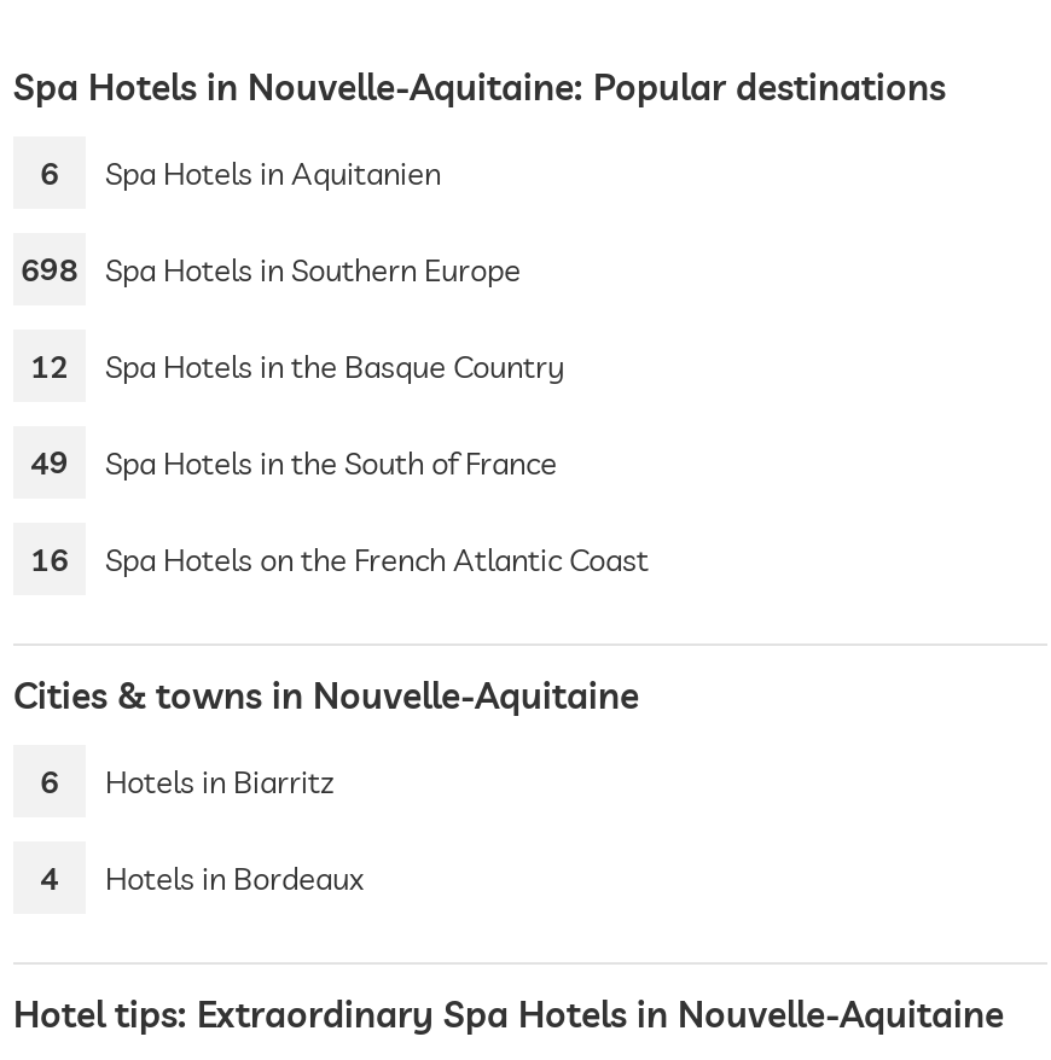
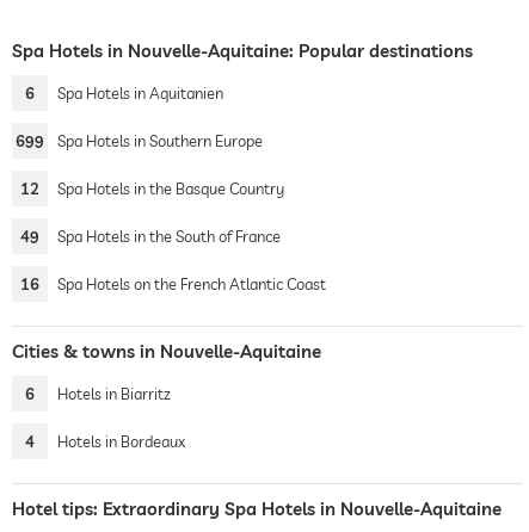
- 698 Spa Hotels in Southern Europe
+ 699 Spa Hotels in Southern Europe
